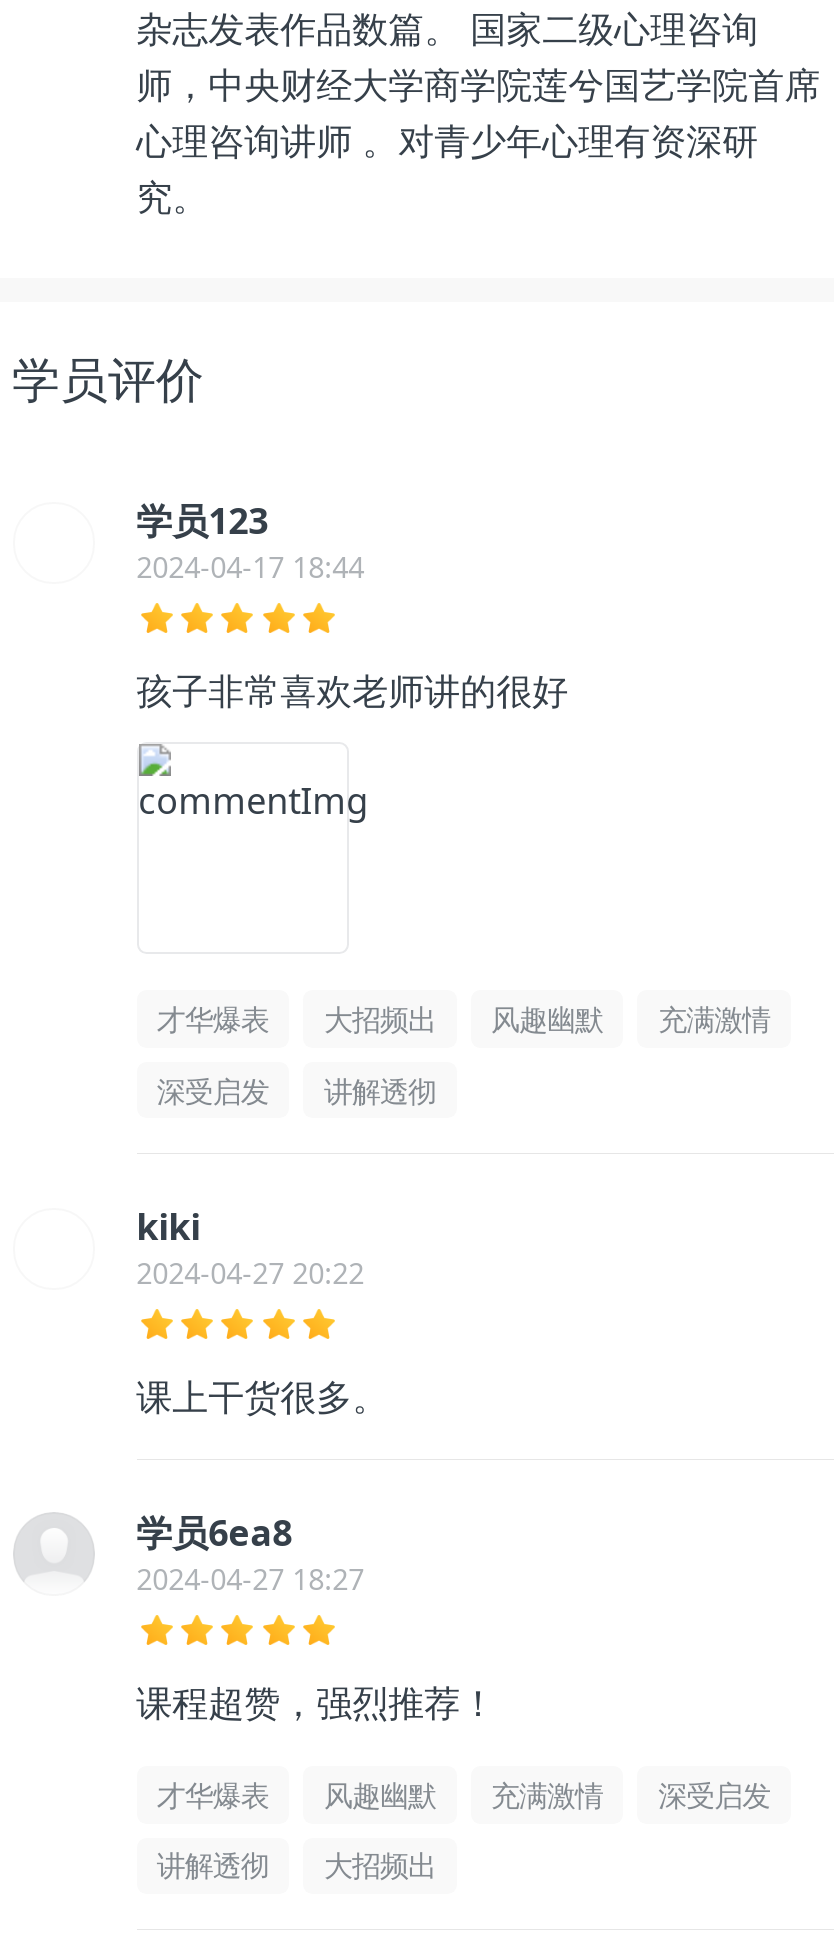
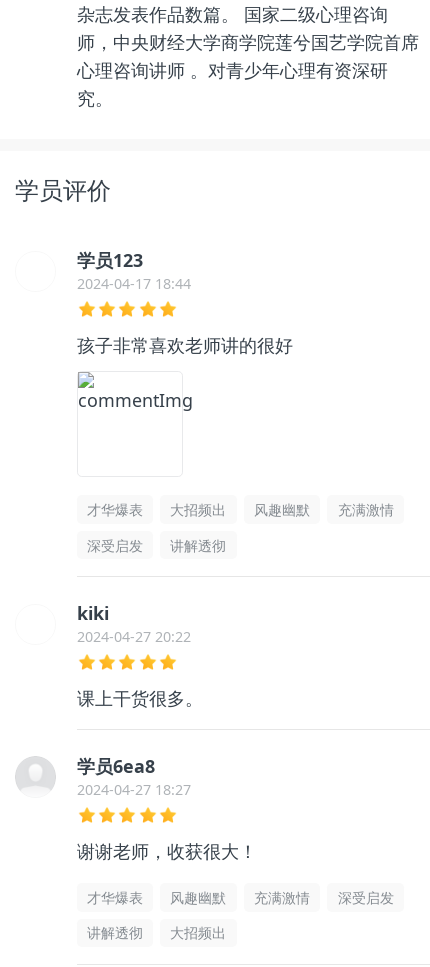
- 课程超赞，强烈推荐！
+ 谢谢老师，收获很大！
